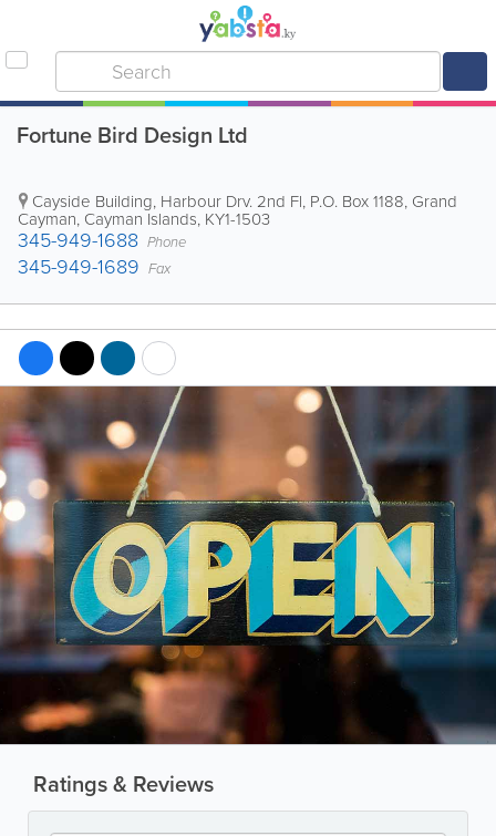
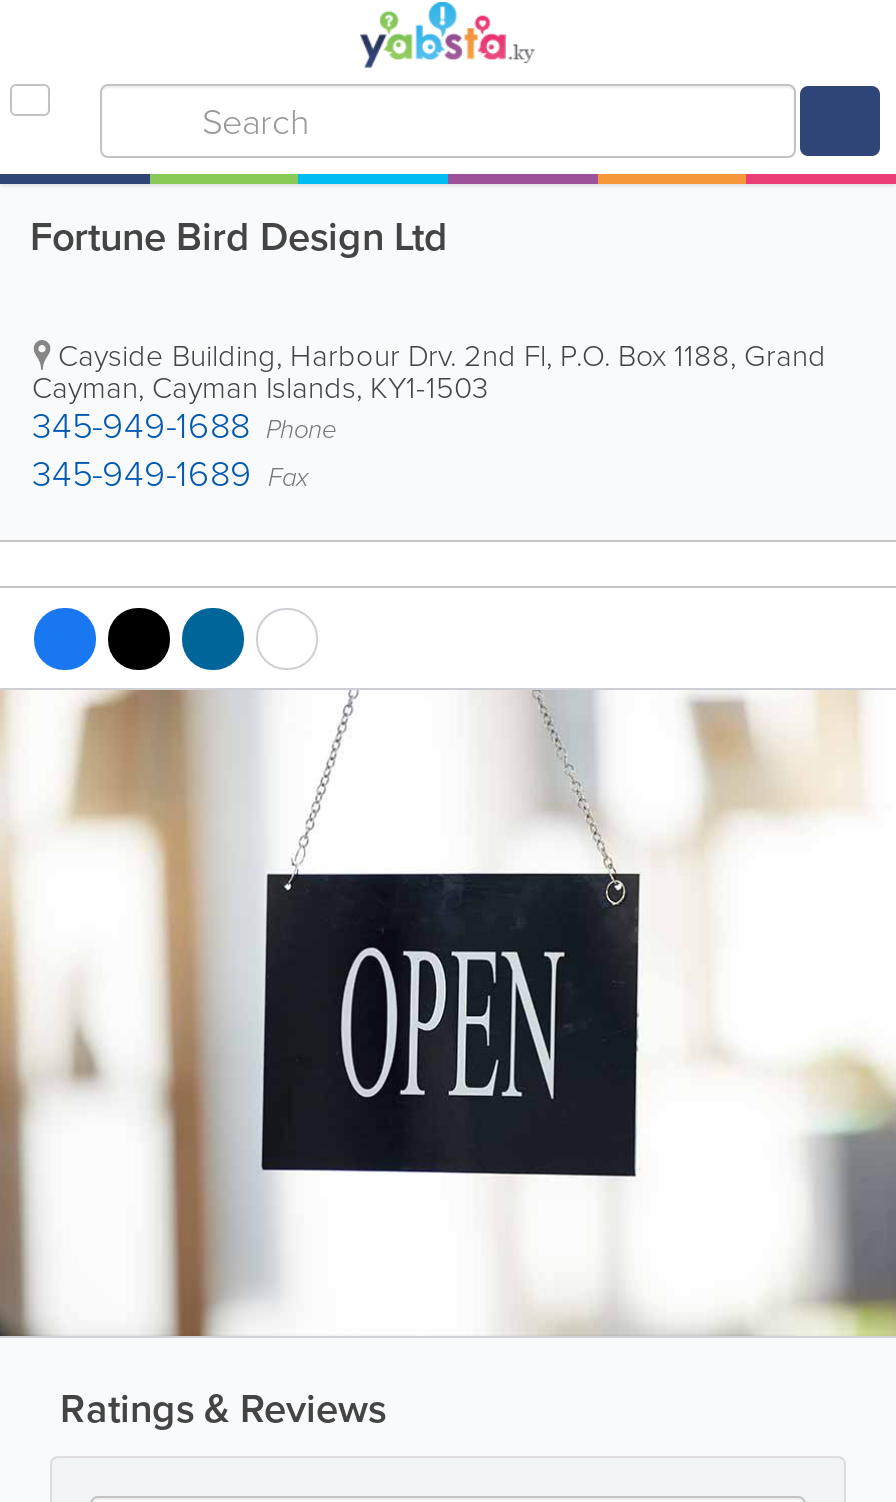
- [image]
+ [image]
